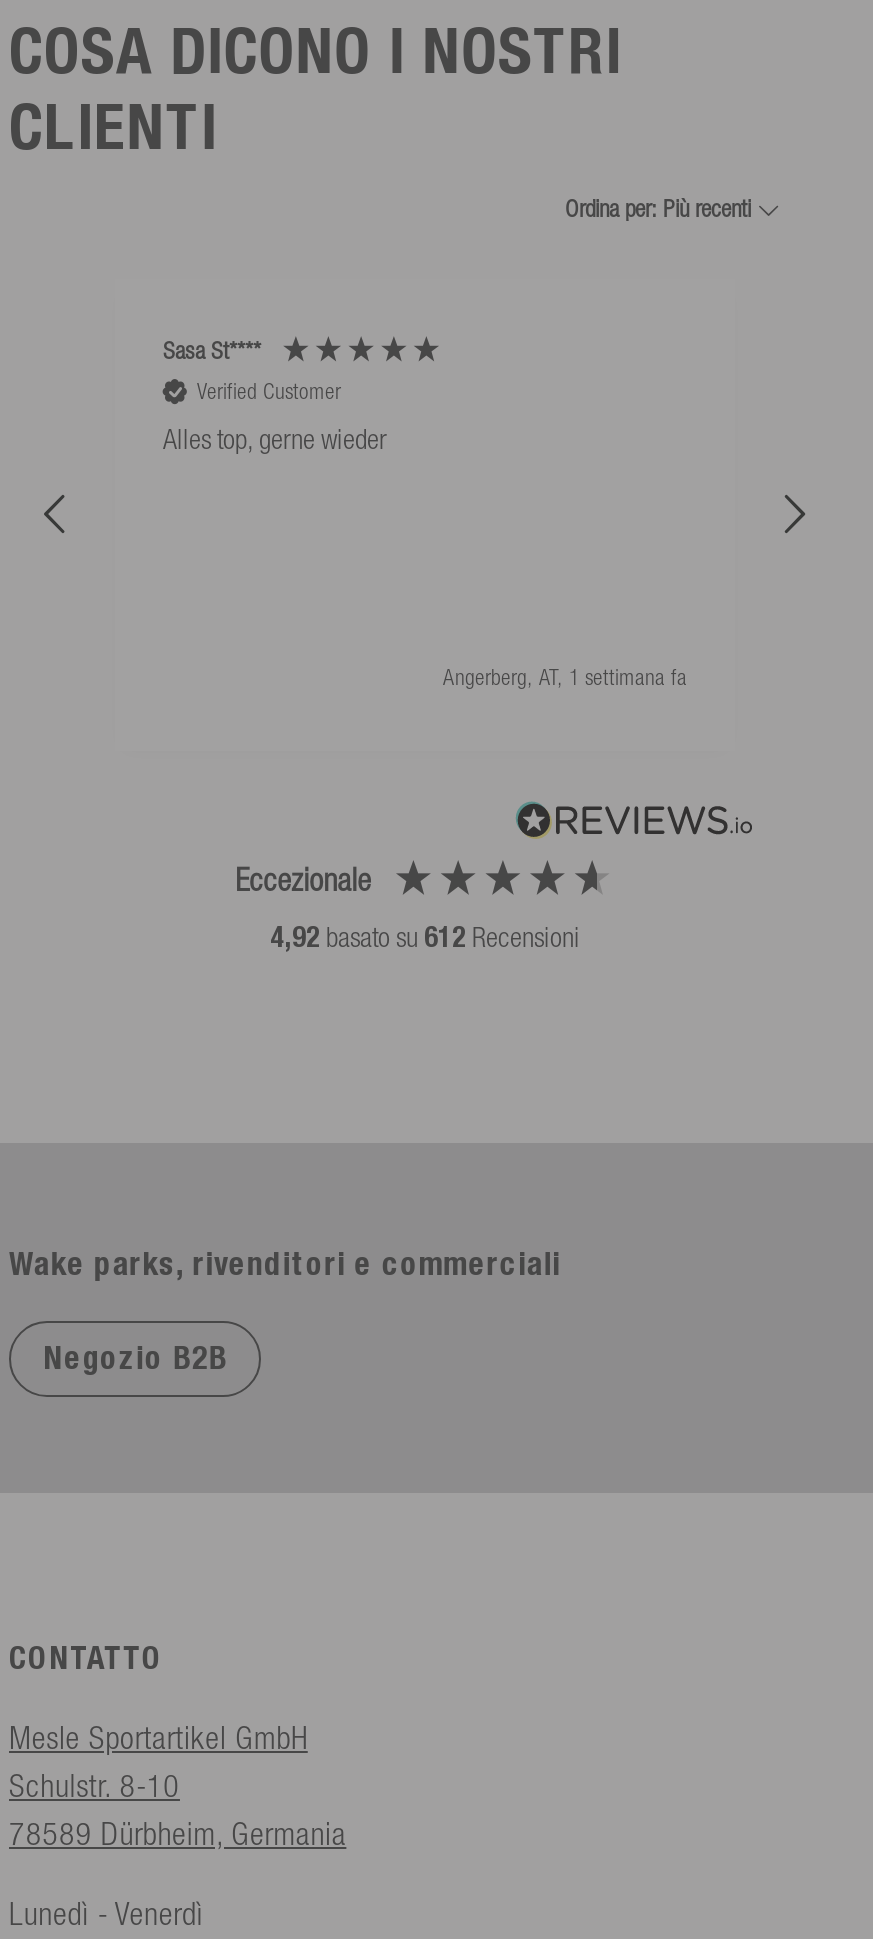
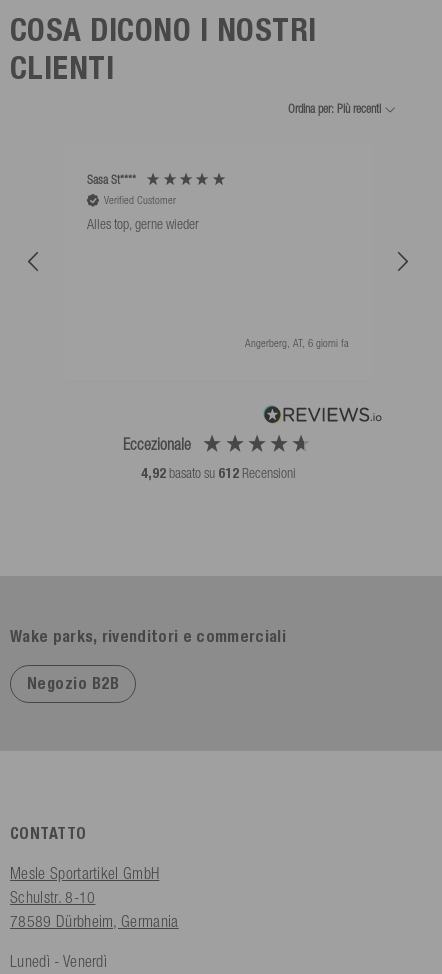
- Angerberg, AT, 1 settimana fa
+ Angerberg, AT, 6 giorni fa
